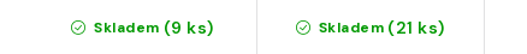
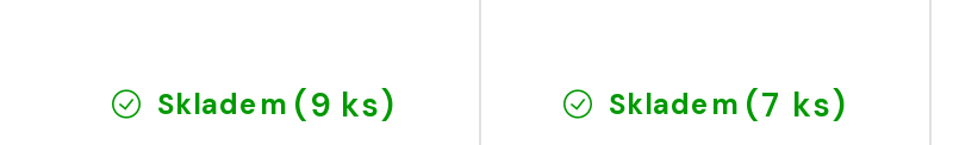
- Skladem (21 ks)
+ Skladem (7 ks)
